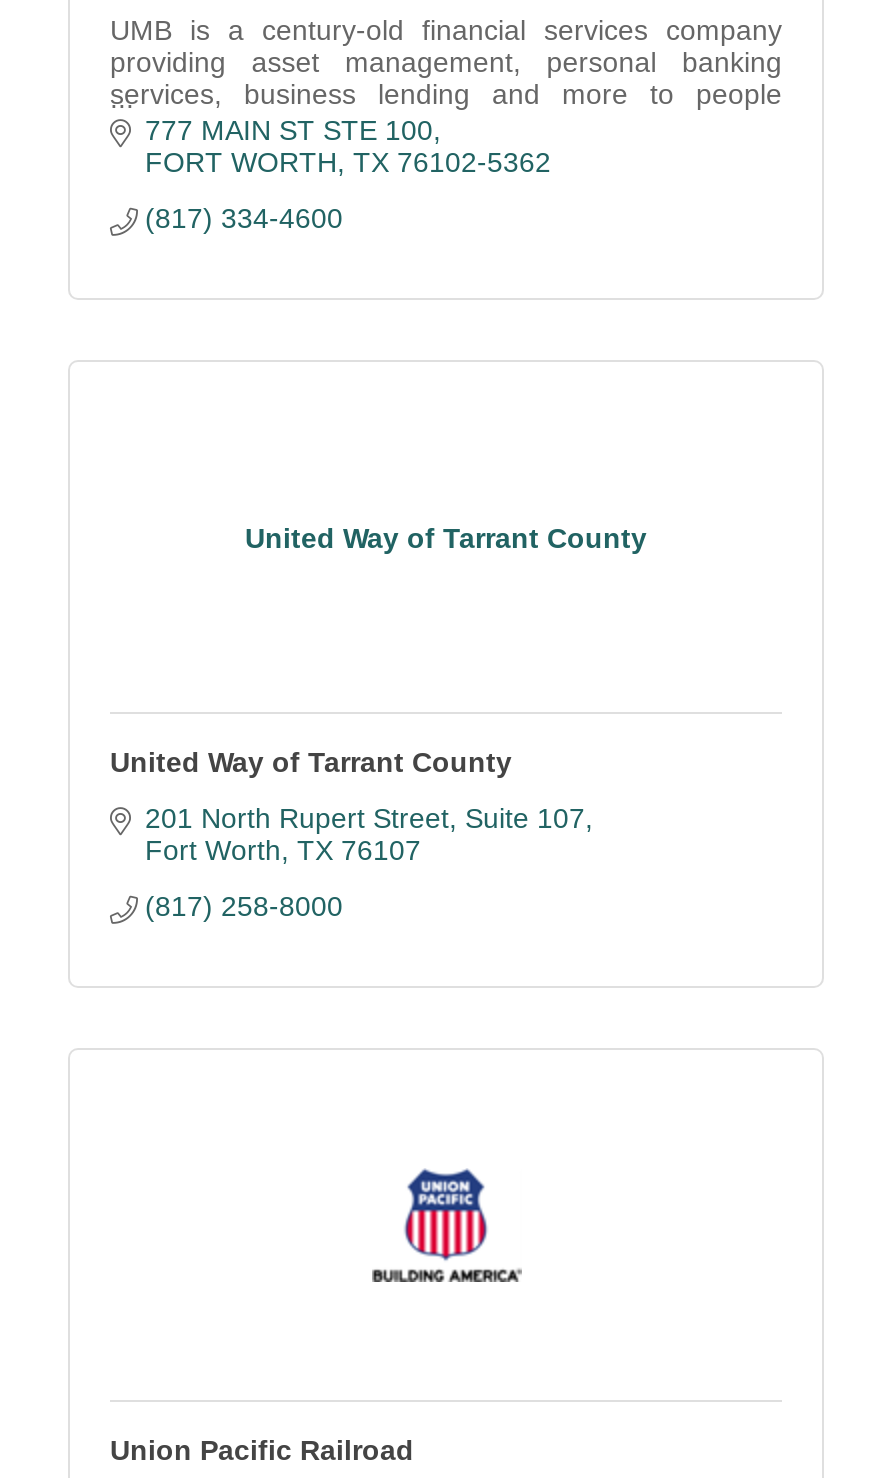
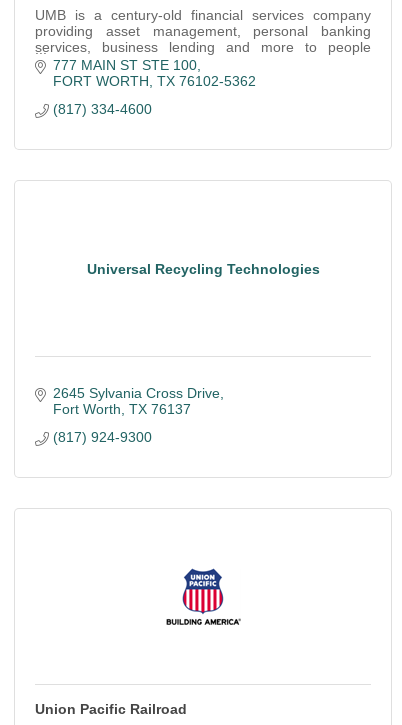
- United Way of Tarrant County
+ Universal Recycling Technologies

- United Way of Tarrant County
- 201 North Rupert Street Suite 107
- Fort Worth TX 76107
- (817) 258-8000
+ 2645 Sylvania Cross Drive
+ Fort Worth TX 76137
+ (817) 924-9300
